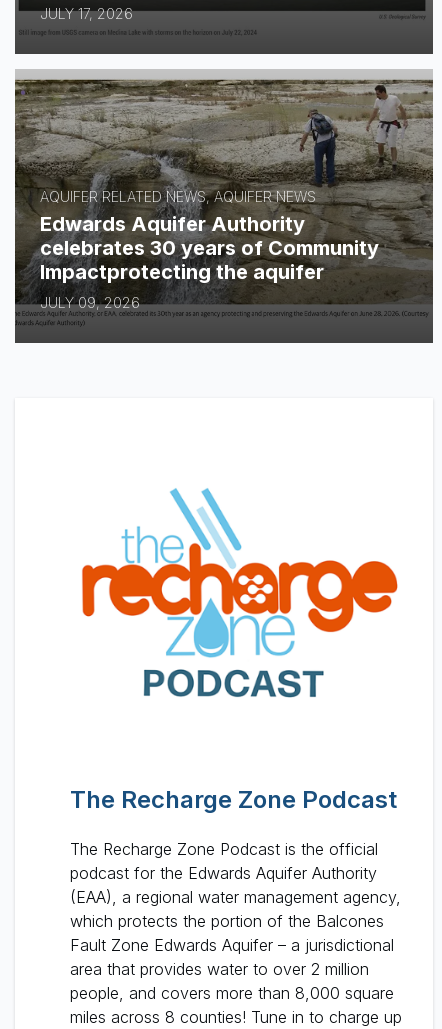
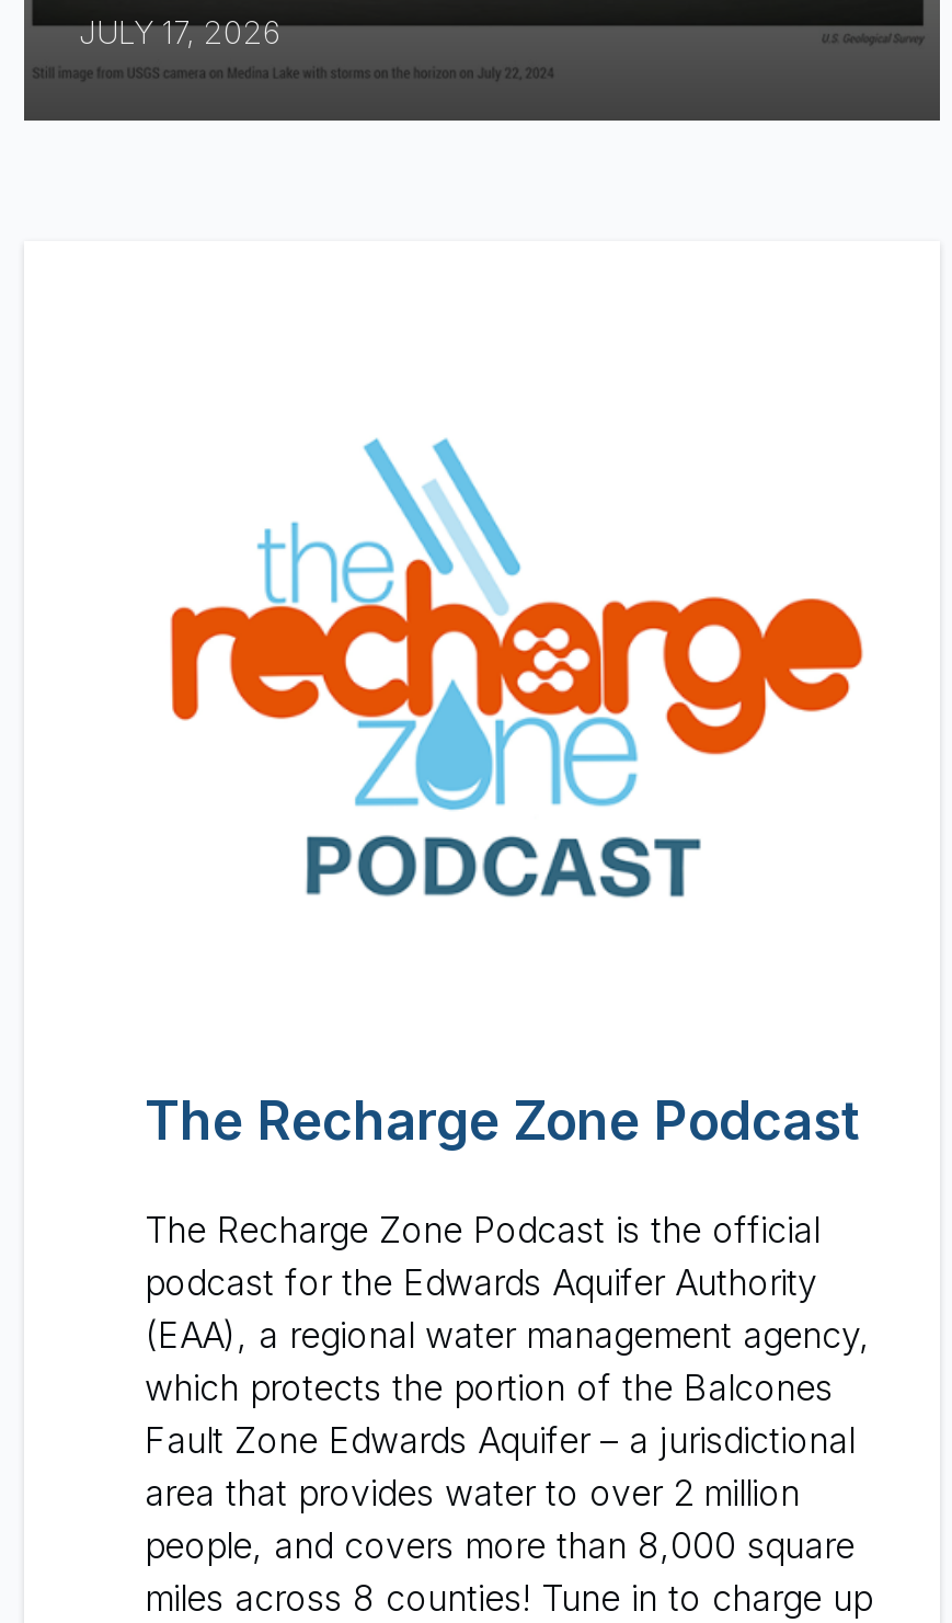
- [image]
- AQUIFER RELATED NEWS, AQUIFER NEWS
- Edwards Aquifer Authority
- celebrates 30 years of Community
- Impactprotecting the aquifer
- JULY 09, 2026
